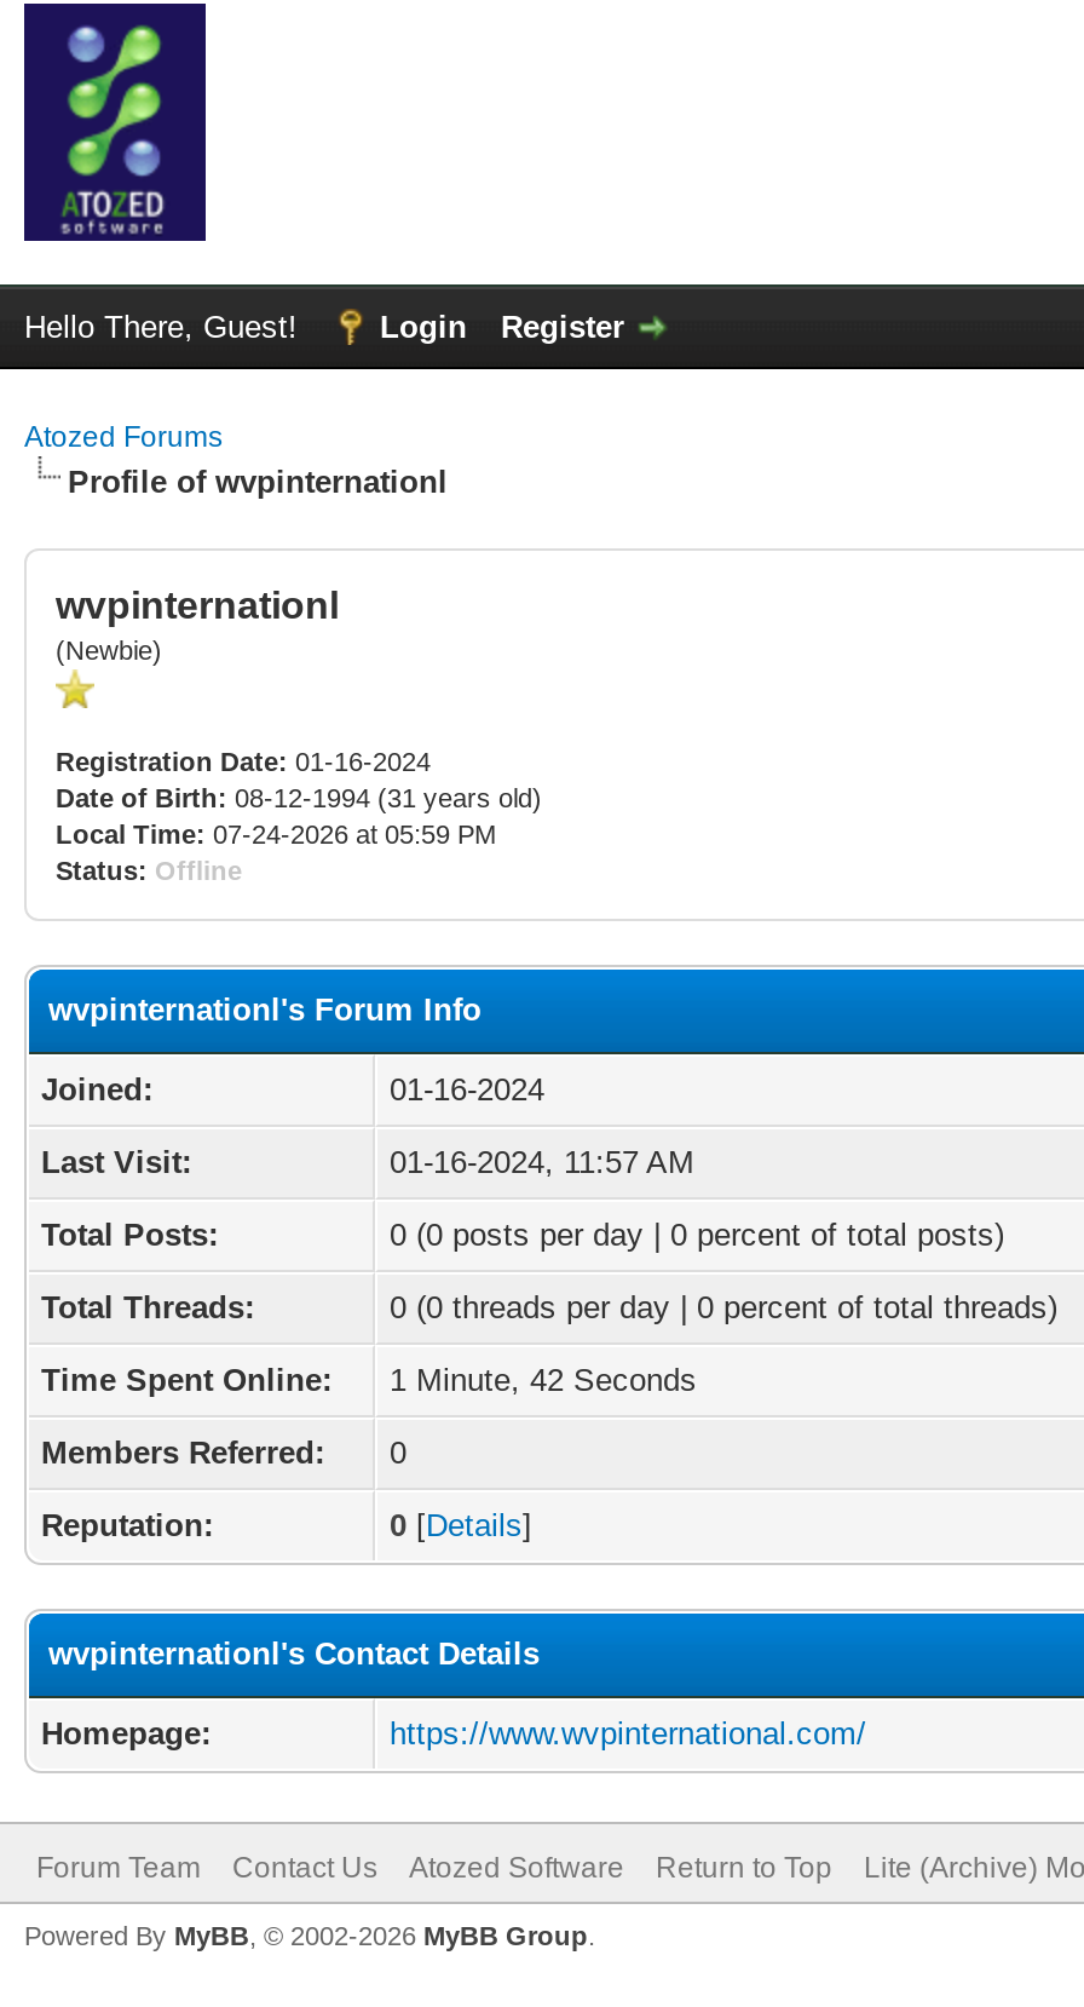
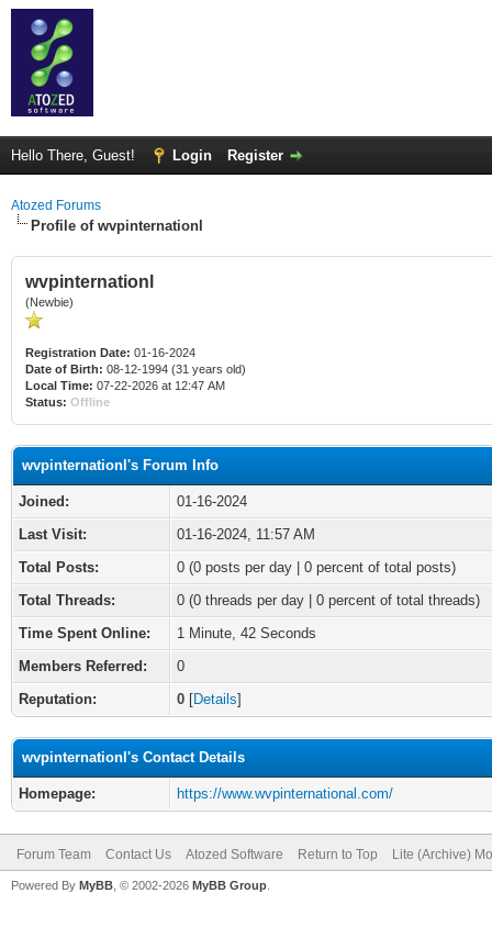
- Local Time: 07-24-2026 at 05:59 PM
+ Local Time: 07-22-2026 at 12:47 AM
